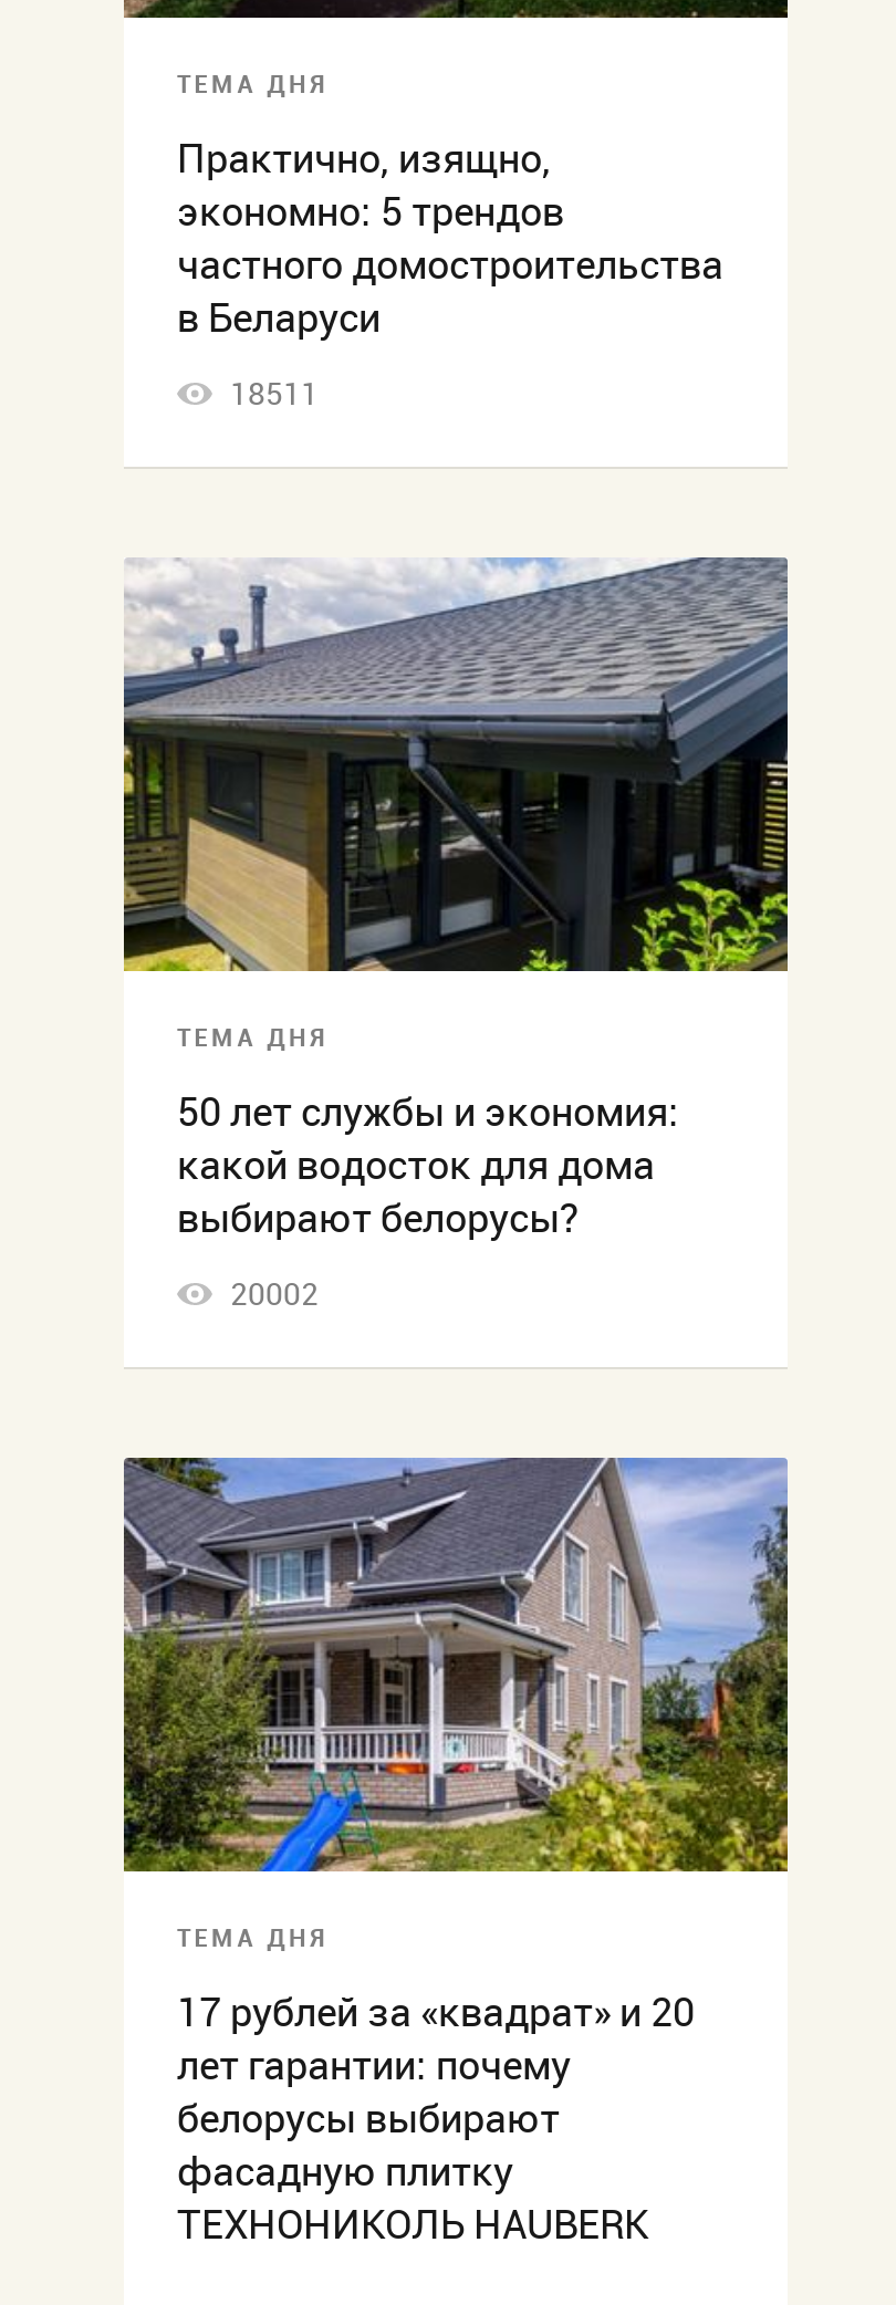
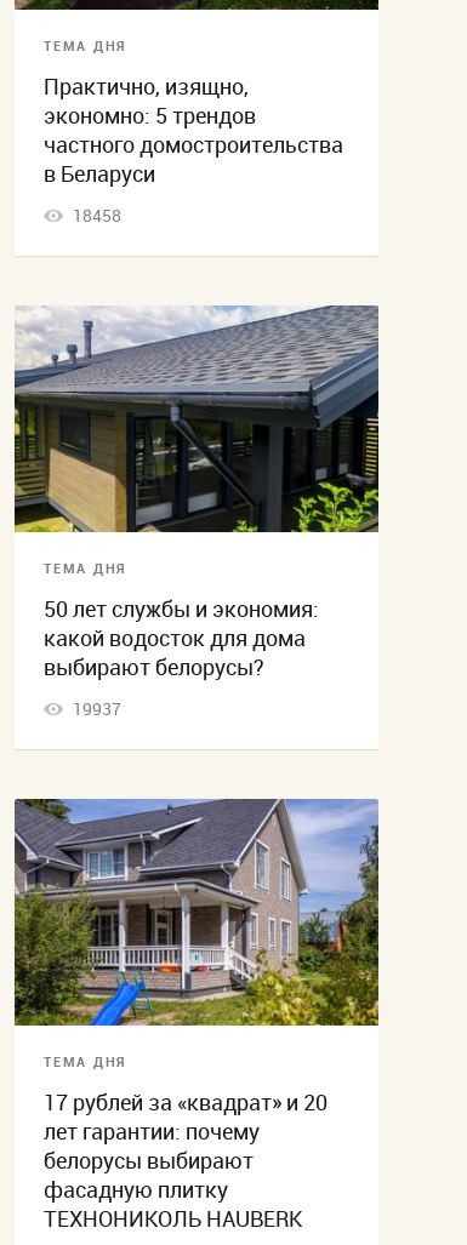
- 18511
+ 18458

- 20002
+ 19937
